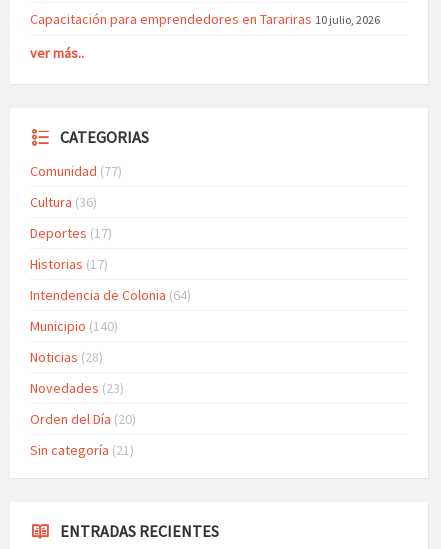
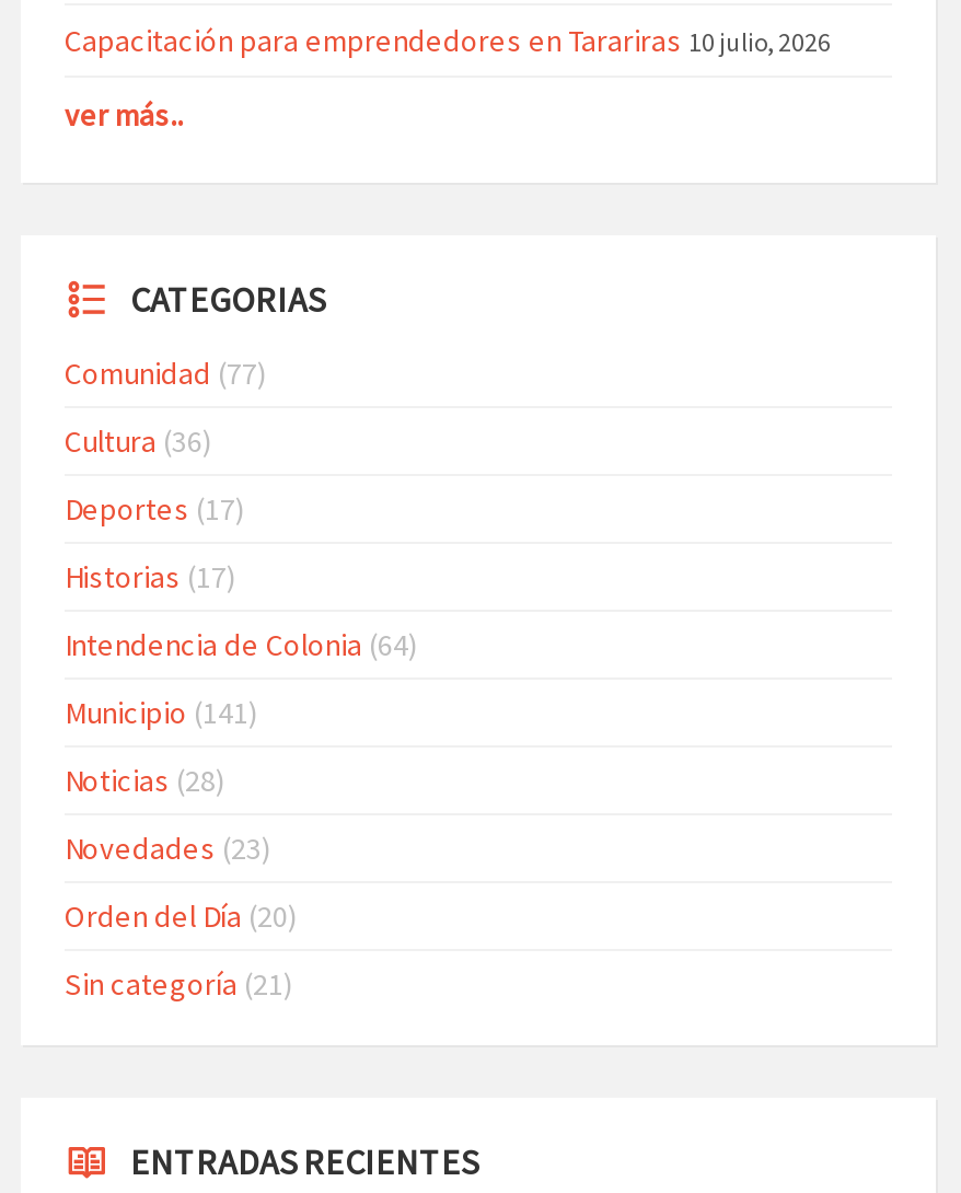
- Municipio (140)
+ Municipio (141)
